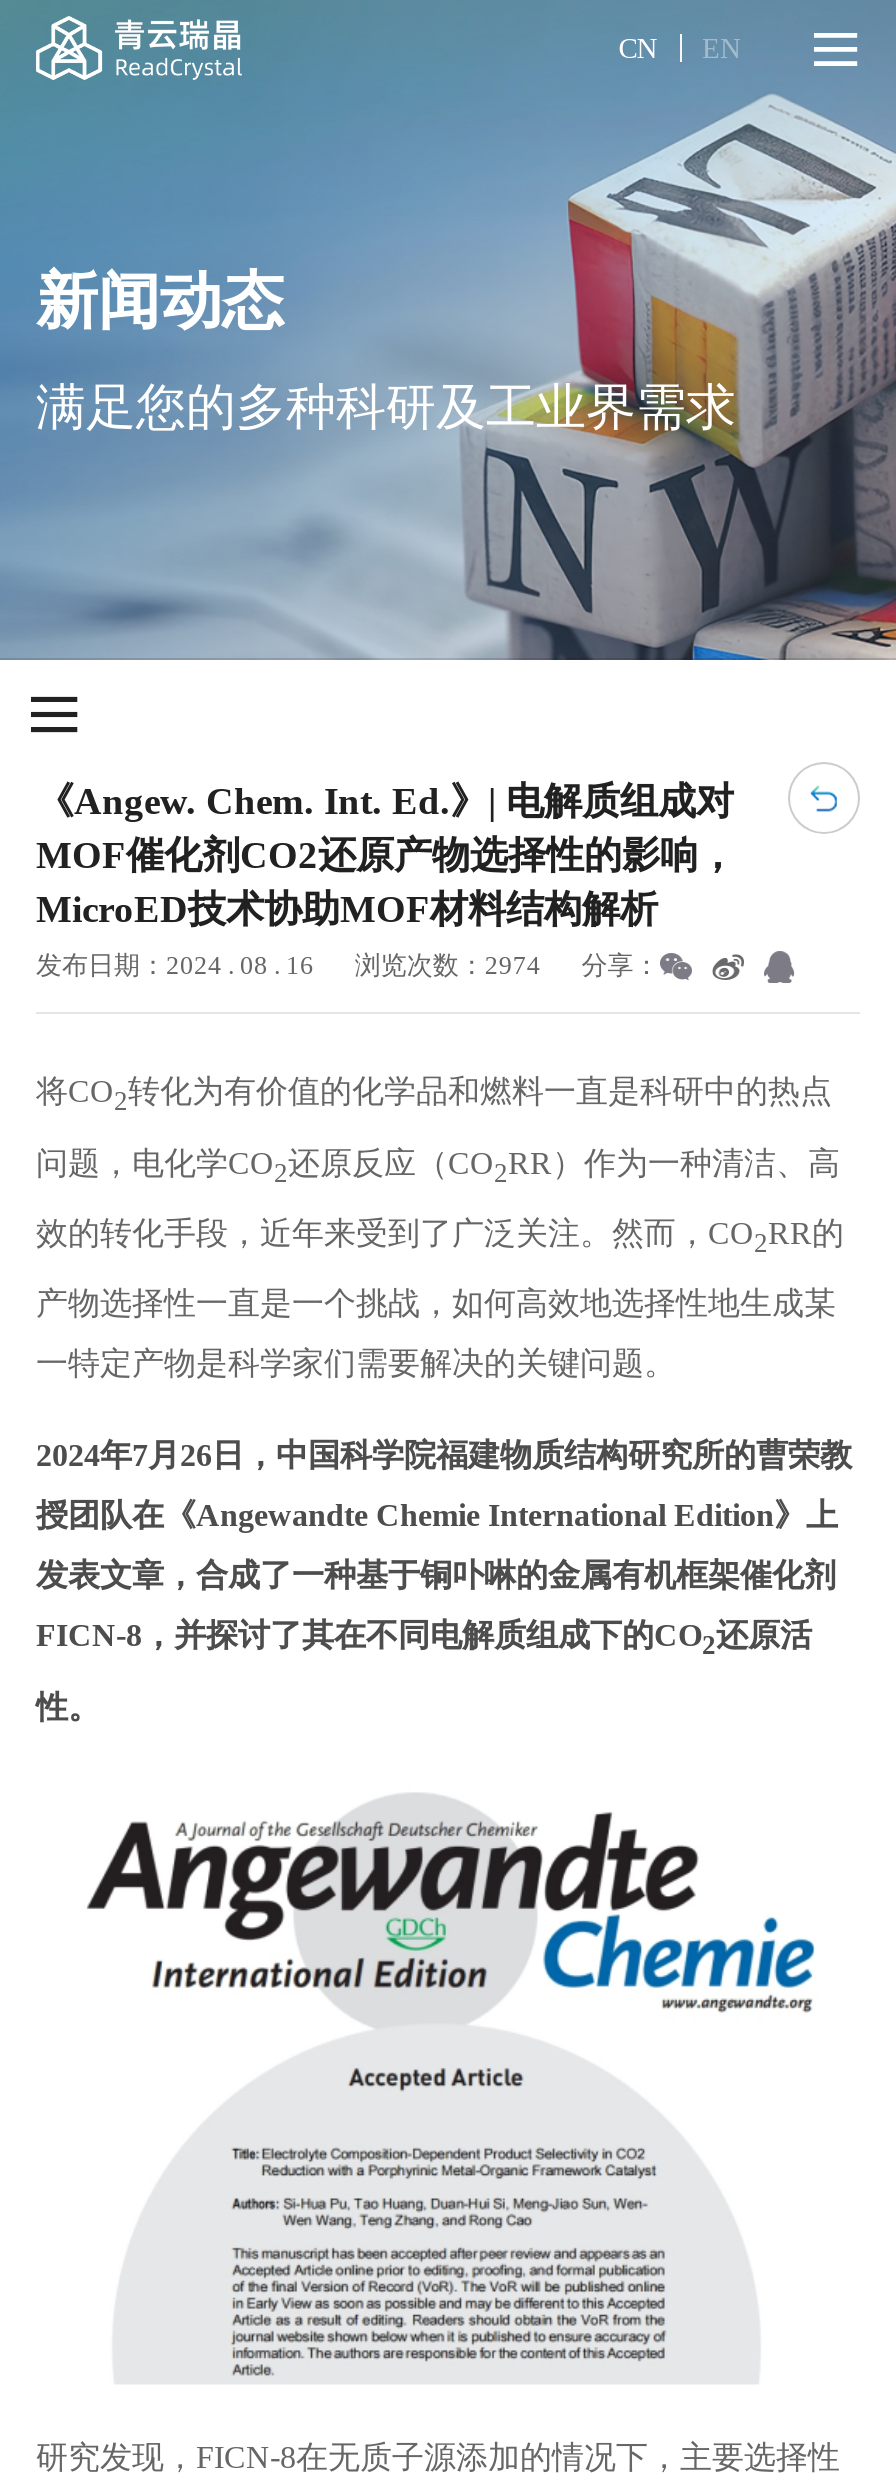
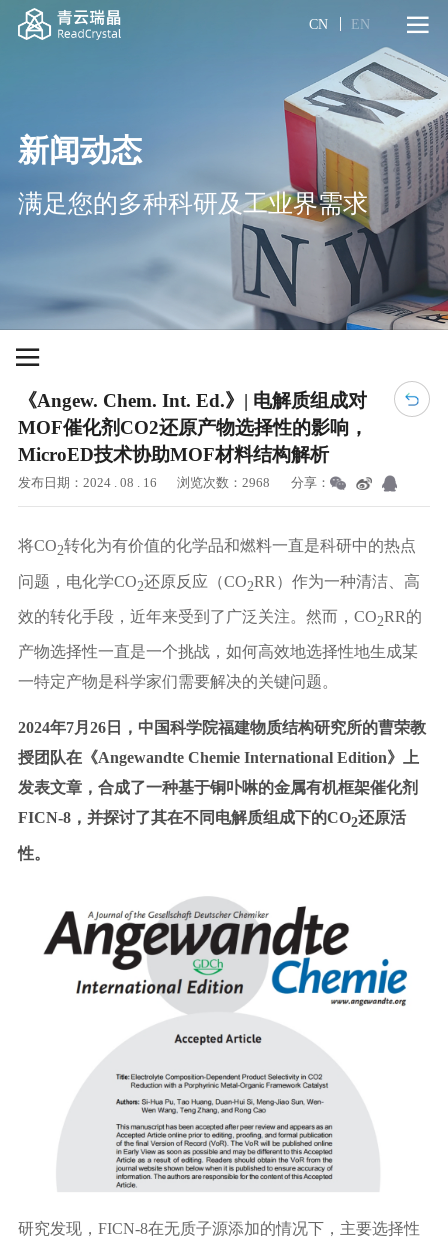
- 发布日期：2024 . 08 . 16 浏览次数：2974 分享：
+ 发布日期：2024 . 08 . 16 浏览次数：2968 分享：
